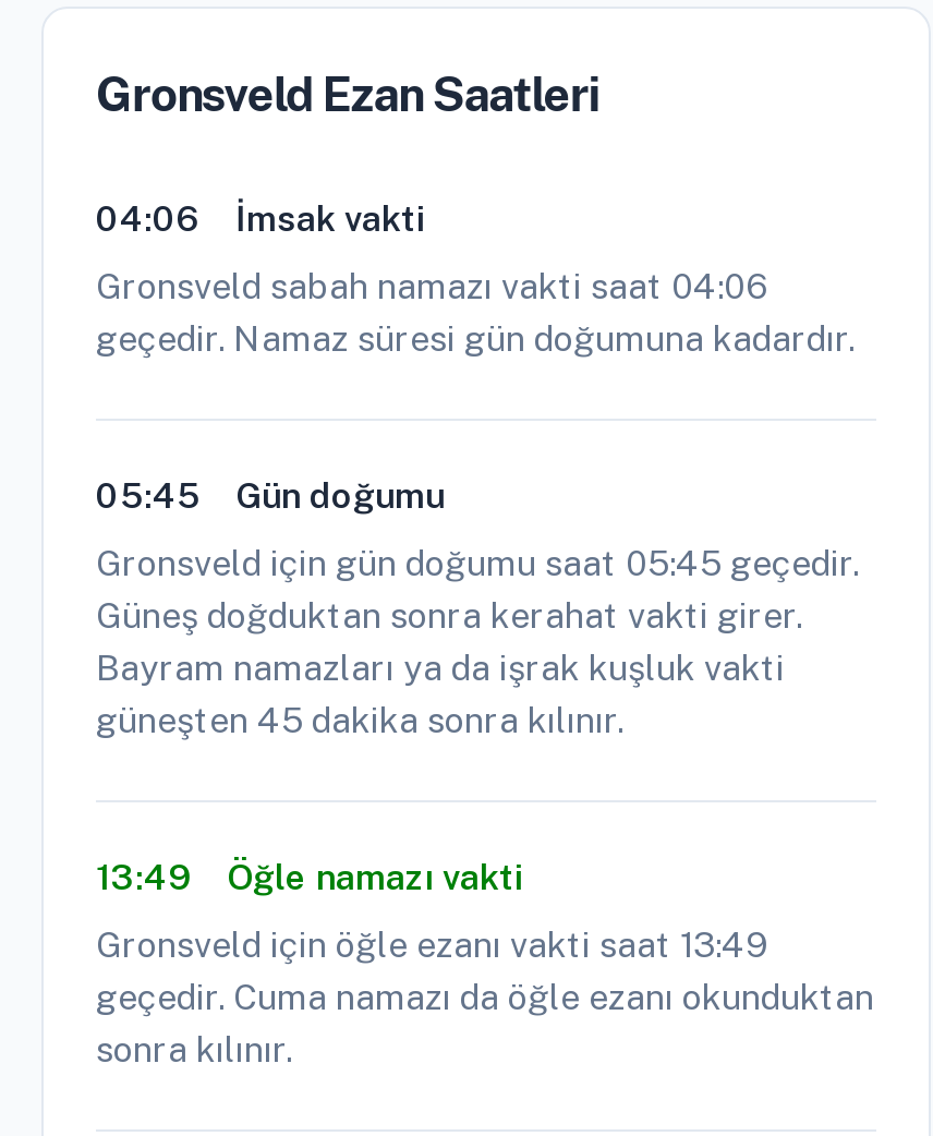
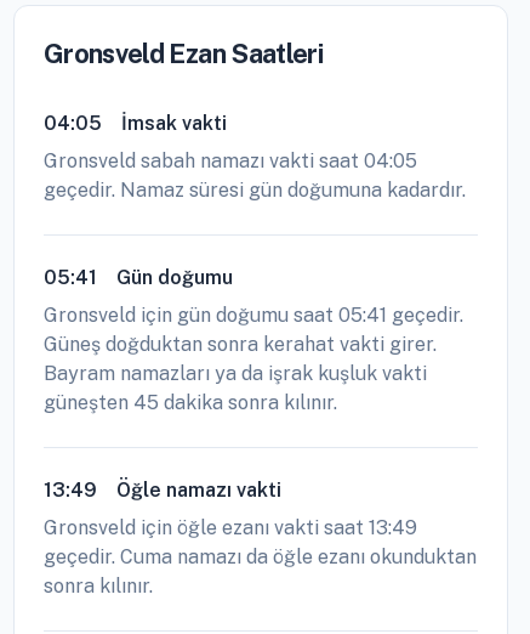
- 04:06 İmsak vakti
+ 04:05 İmsak vakti

- Gronsveld sabah namazı vakti saat 04:06
+ Gronsveld sabah namazı vakti saat 04:05

- 05:45 Gün doğumu
+ 05:41 Gün doğumu

- Gronsveld için gün doğumu saat 05:45 geçedir.
+ Gronsveld için gün doğumu saat 05:41 geçedir.
